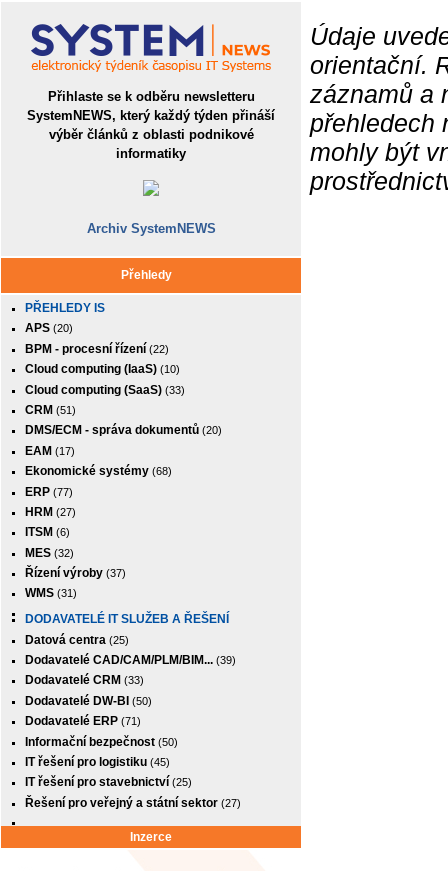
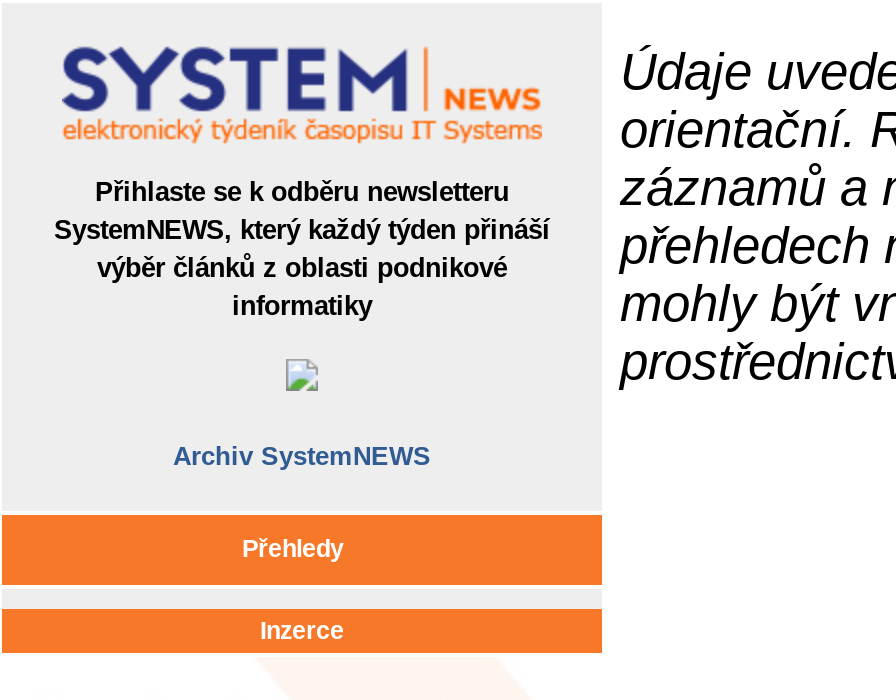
- PŘEHLEDY IS
- APS (20)
- BPM - procesní řízení (22)
- Cloud computing (IaaS) (10)
- Cloud computing (SaaS) (33)
- CRM (51)
- DMS/ECM - správa dokumentů (20)
- EAM (17)
- Ekonomické systémy (68)
- ERP (77)
- HRM (27)
- ITSM (6)
- MES (32)
- Řízení výroby (37)
- WMS (31)
- DODAVATELÉ IT SLUŽEB A ŘEŠENÍ
- Datová centra (25)
- Dodavatelé CAD/CAM/PLM/BIM... (39)
- Dodavatelé CRM (33)
- Dodavatelé DW-BI (50)
- Dodavatelé ERP (71)
- Informační bezpečnost (50)
- IT řešení pro logistiku (45)
- IT řešení pro stavebnictví (25)
- Řešení pro veřejný a státní sektor (27)
